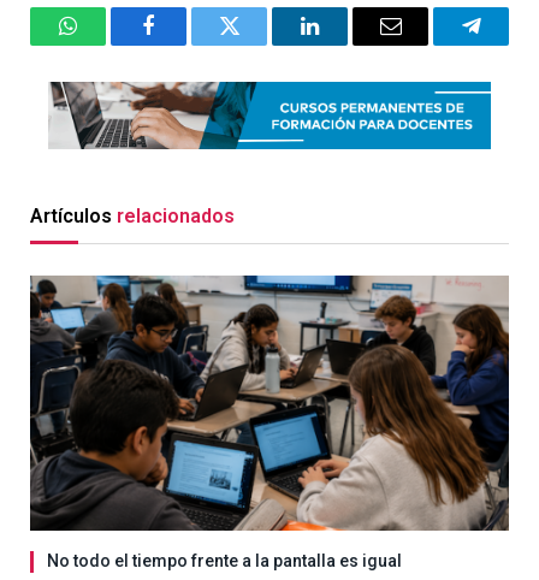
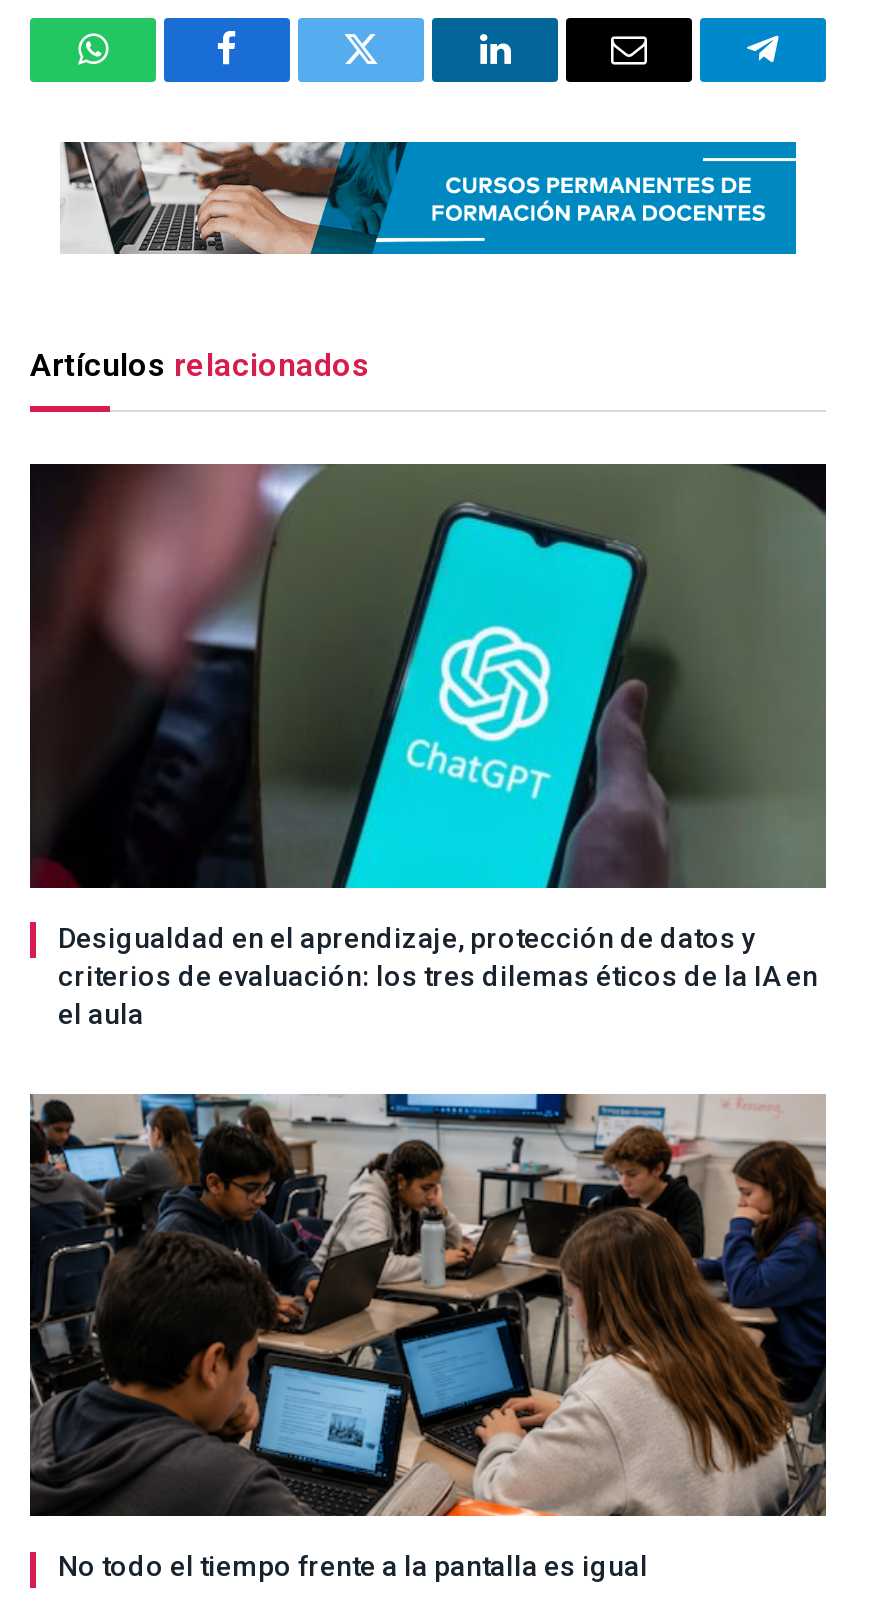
+ [image]
+ Desigualdad en el aprendizaje, protección de datos y
+ criterios de evaluación: los tres dilemas éticos de la IA en
+ el aula
